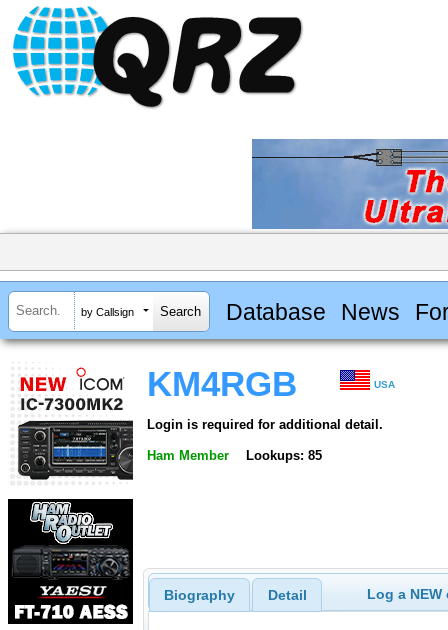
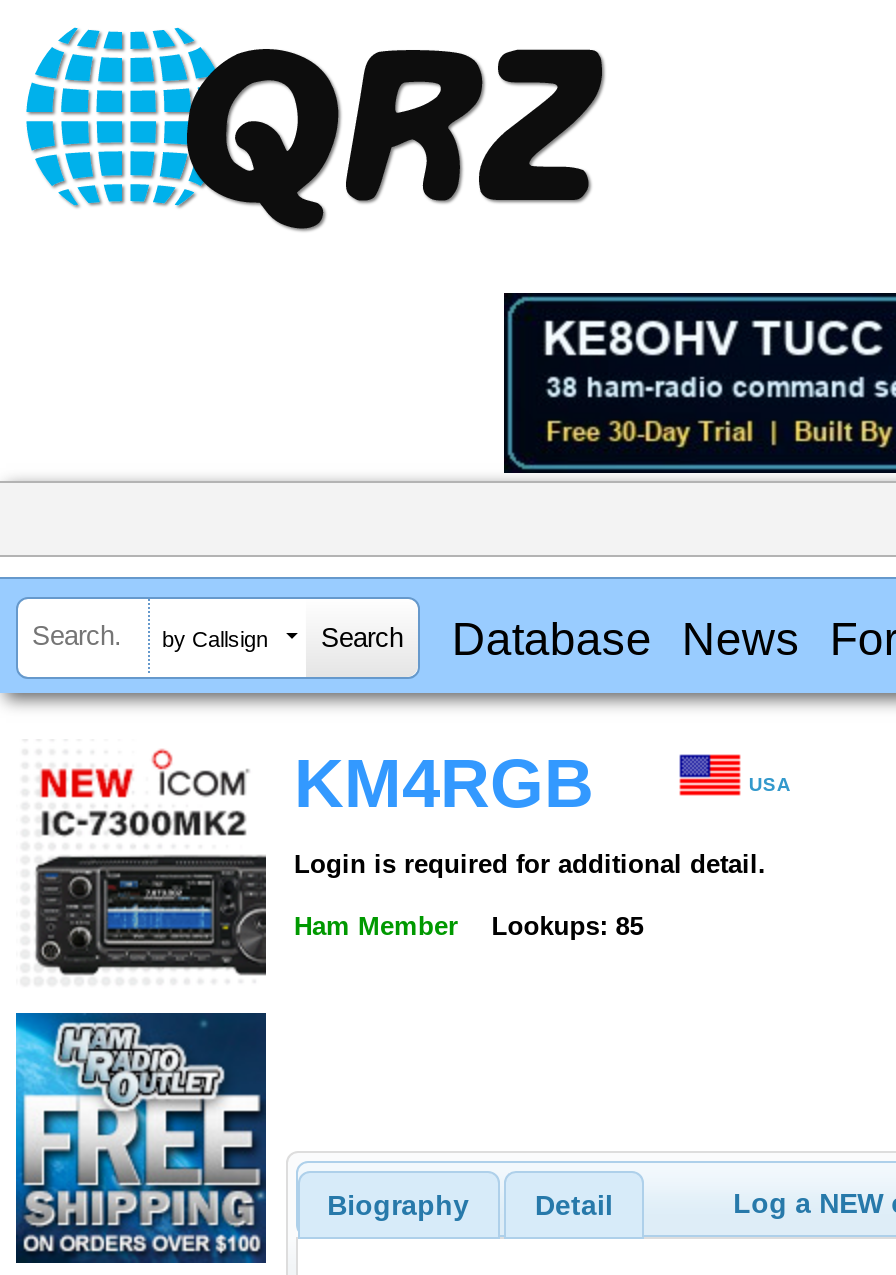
- [image]
+ [image]

- [image]
+ [image]
